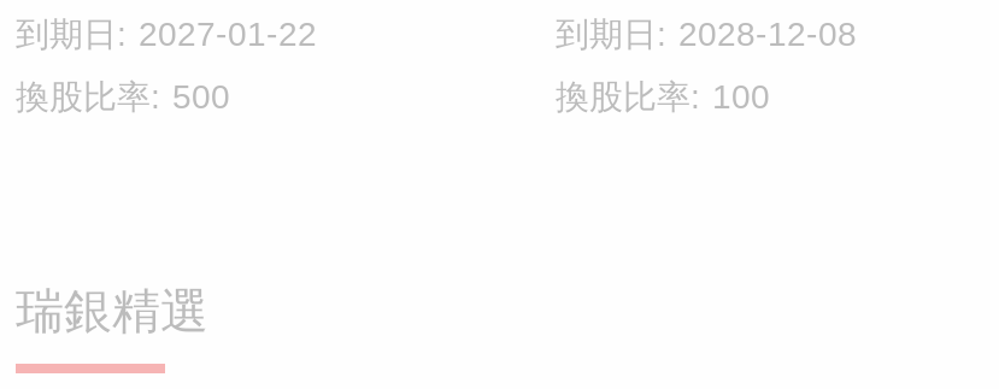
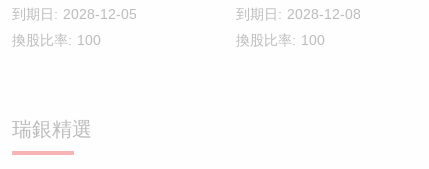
- 到期日: 2027-01-22
+ 到期日: 2028-12-05

- 換股比率: 500
+ 換股比率: 100
